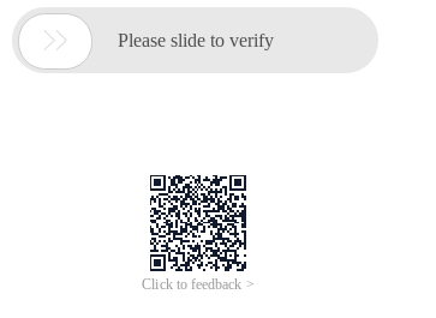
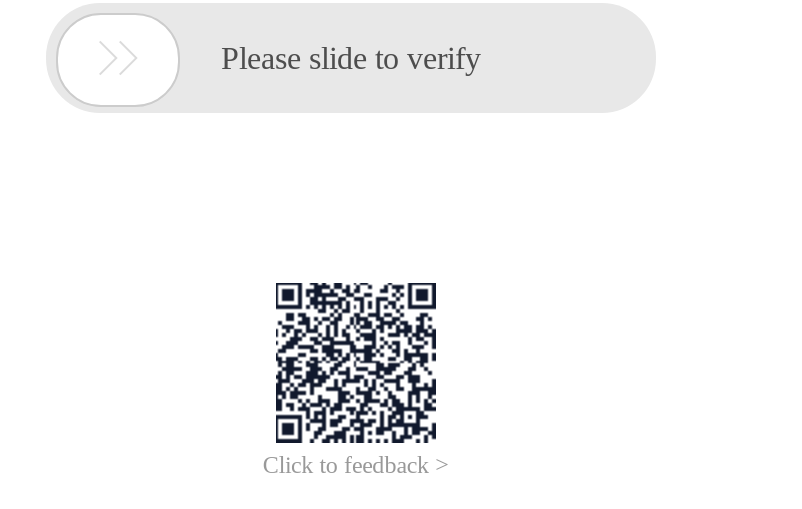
- [image]
+ [image]
